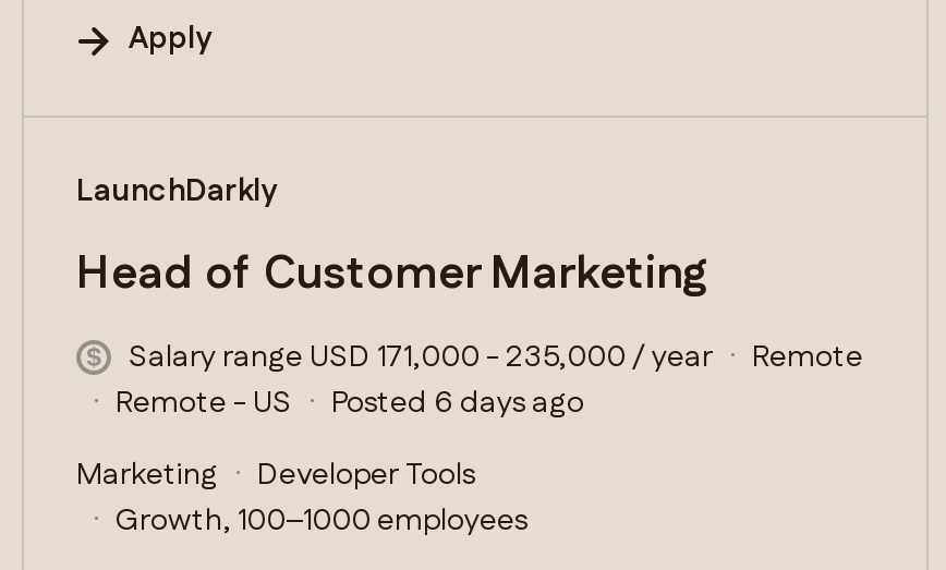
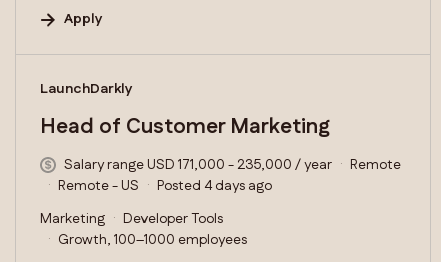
- Posted 6 days ago
+ Posted 4 days ago
